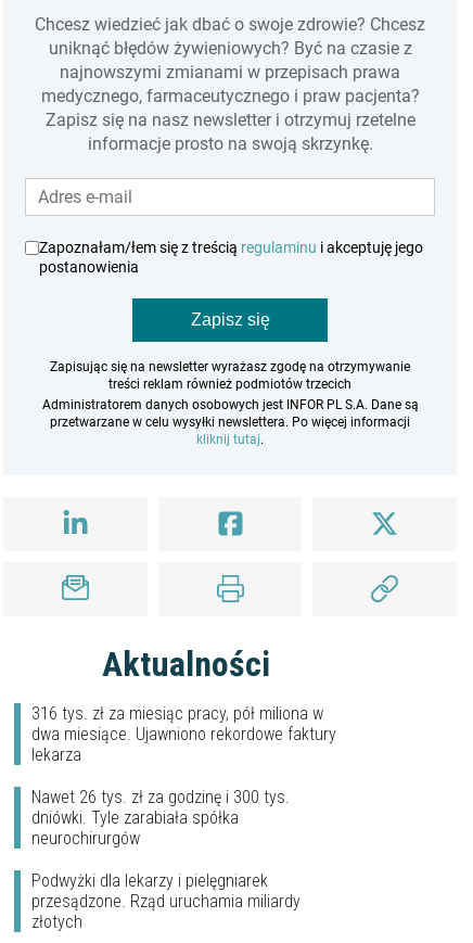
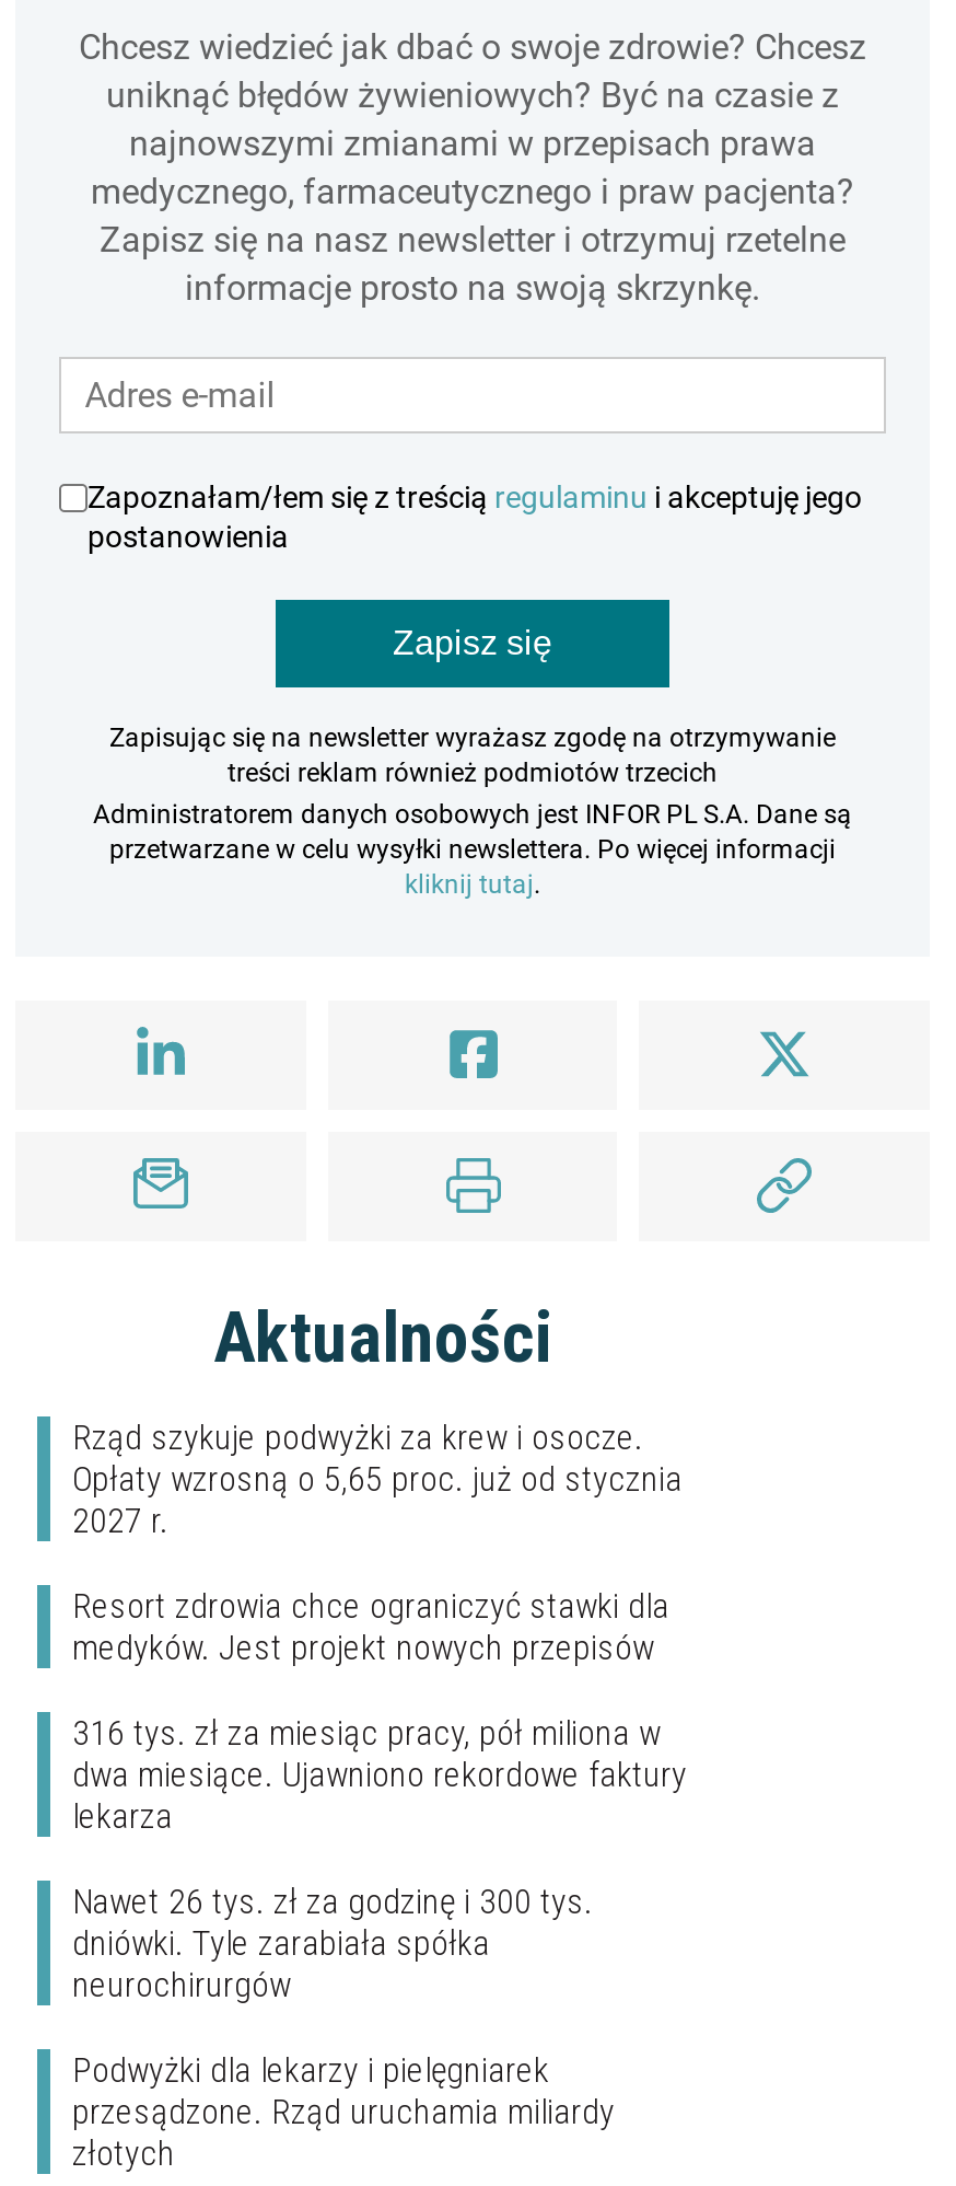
+ Rząd szykuje podwyżki za krew i osocze.
+ Opłaty wzrosną o 5,65 proc. już od stycznia
+ 2027 r.
+ Resort zdrowia chce ograniczyć stawki dla
+ medyków. Jest projekt nowych przepisów
